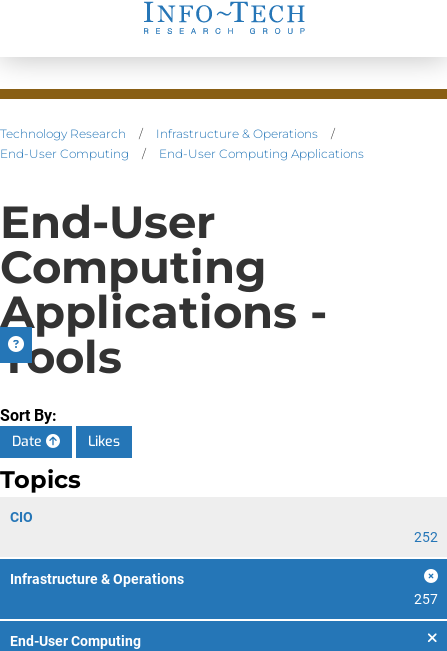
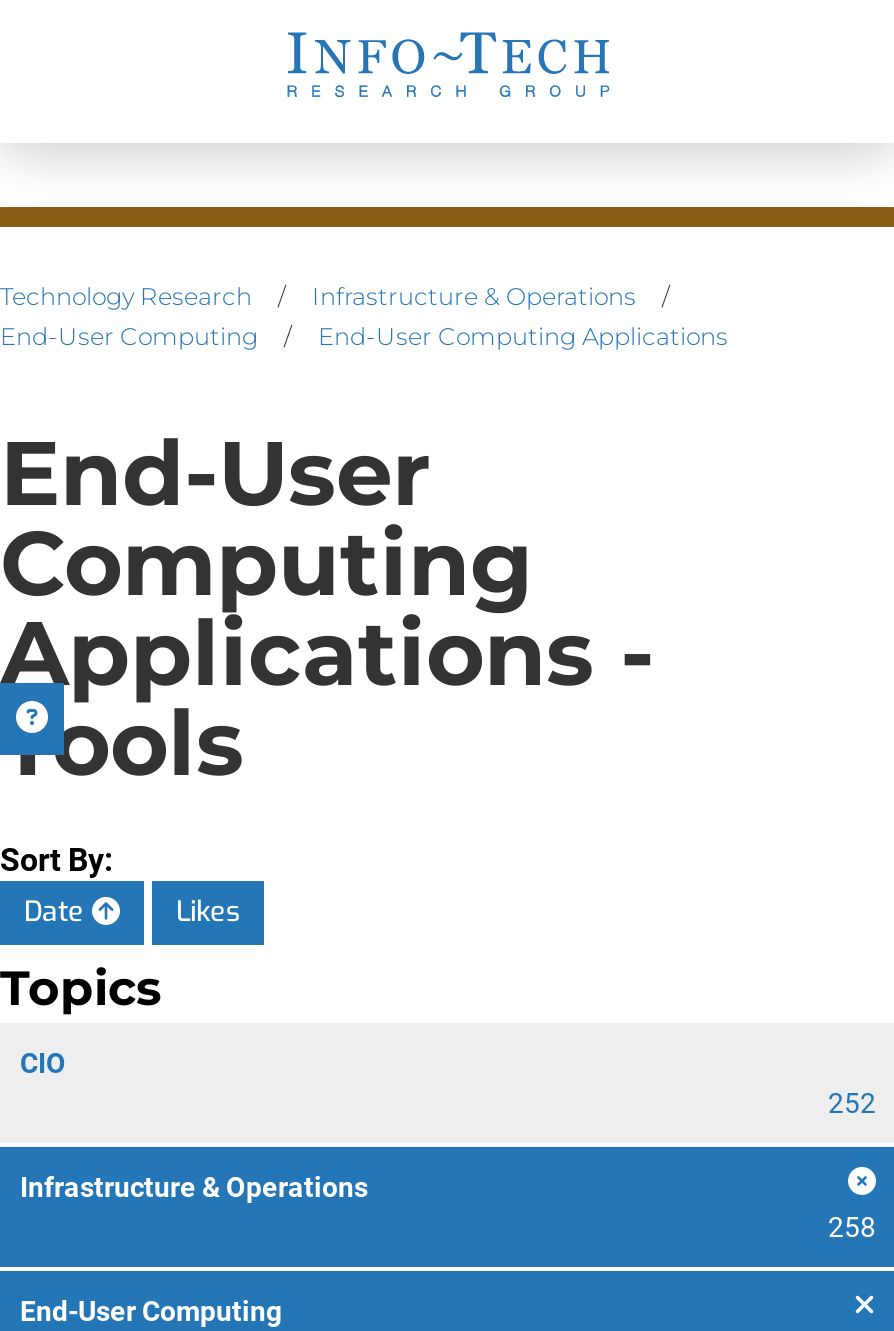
- 257
+ 258
